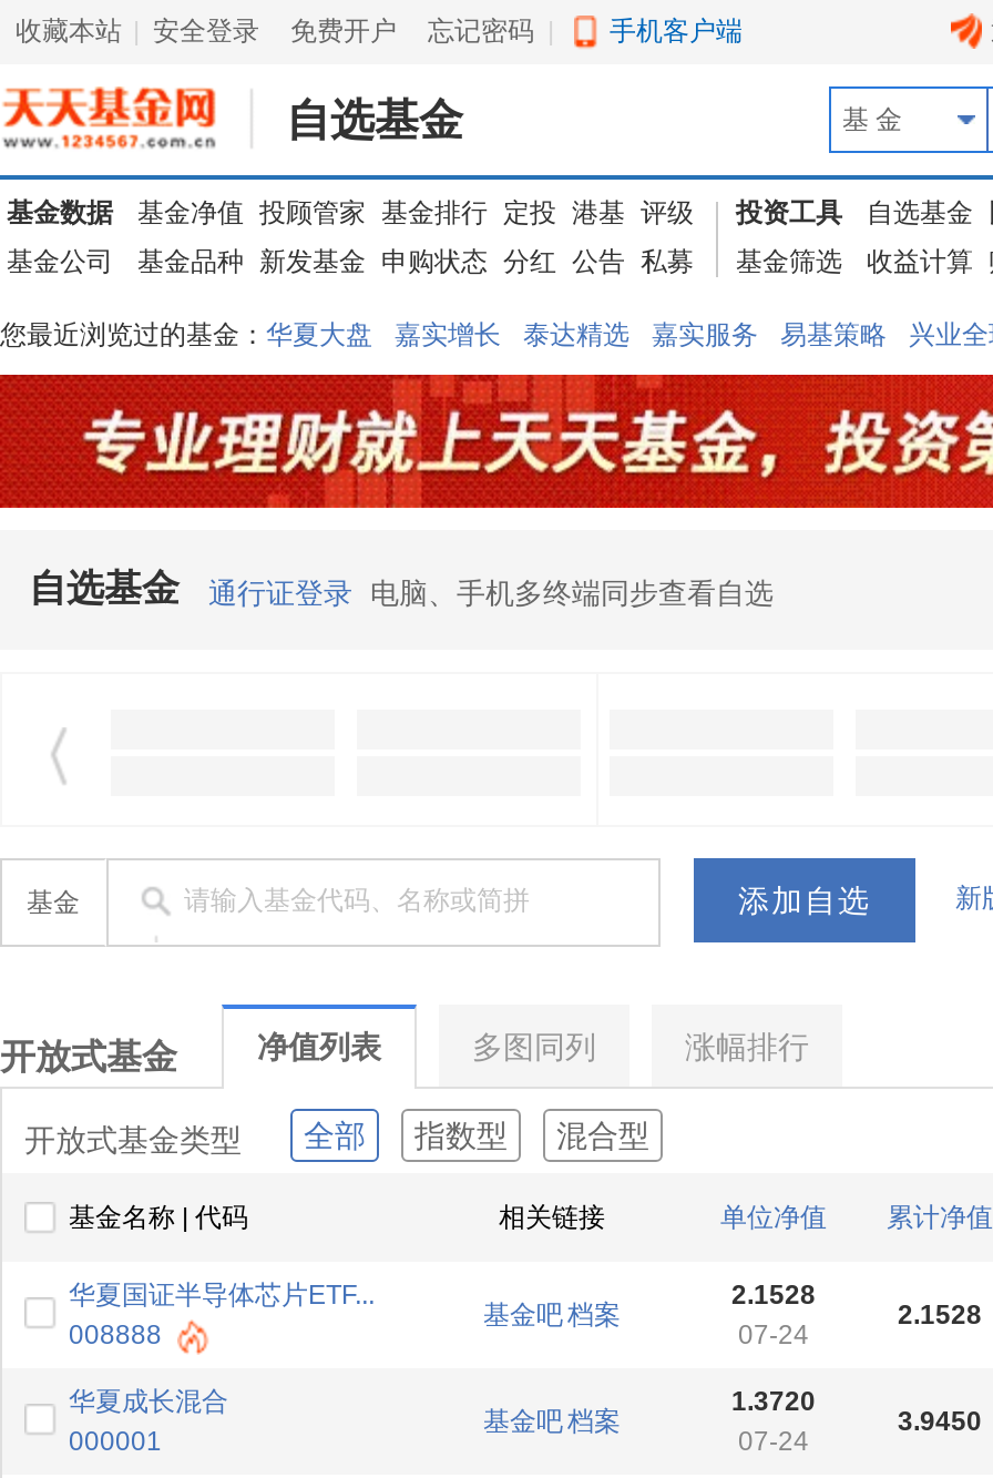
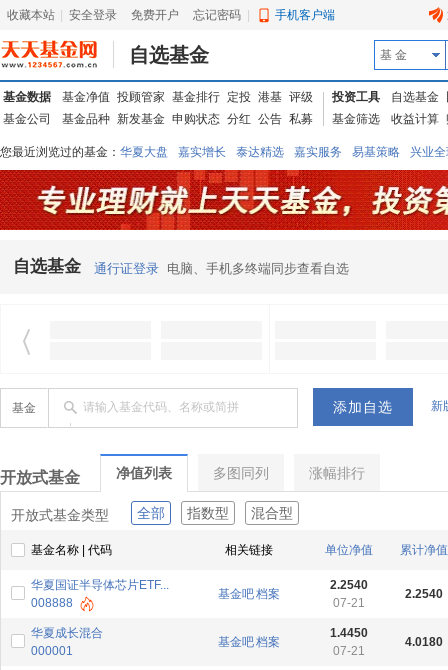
- 2.1528
+ 2.2540

- 2.1528
+ 2.2540

- 07-24
+ 07-21

- 1.3720
+ 1.4450

- 3.9450
+ 4.0180

- 07-24
+ 07-21
